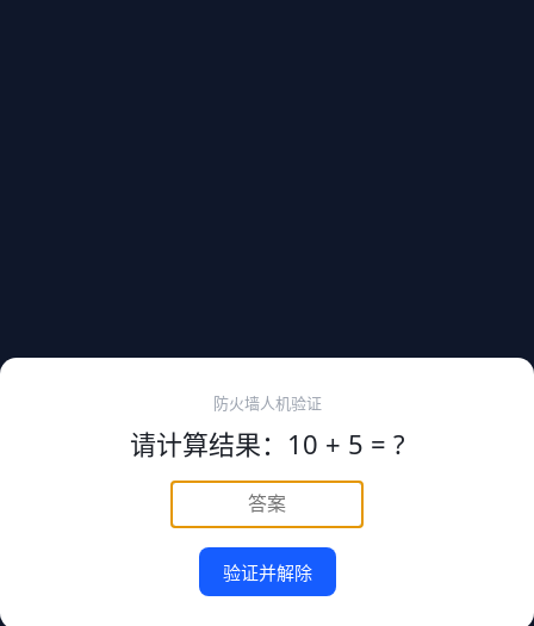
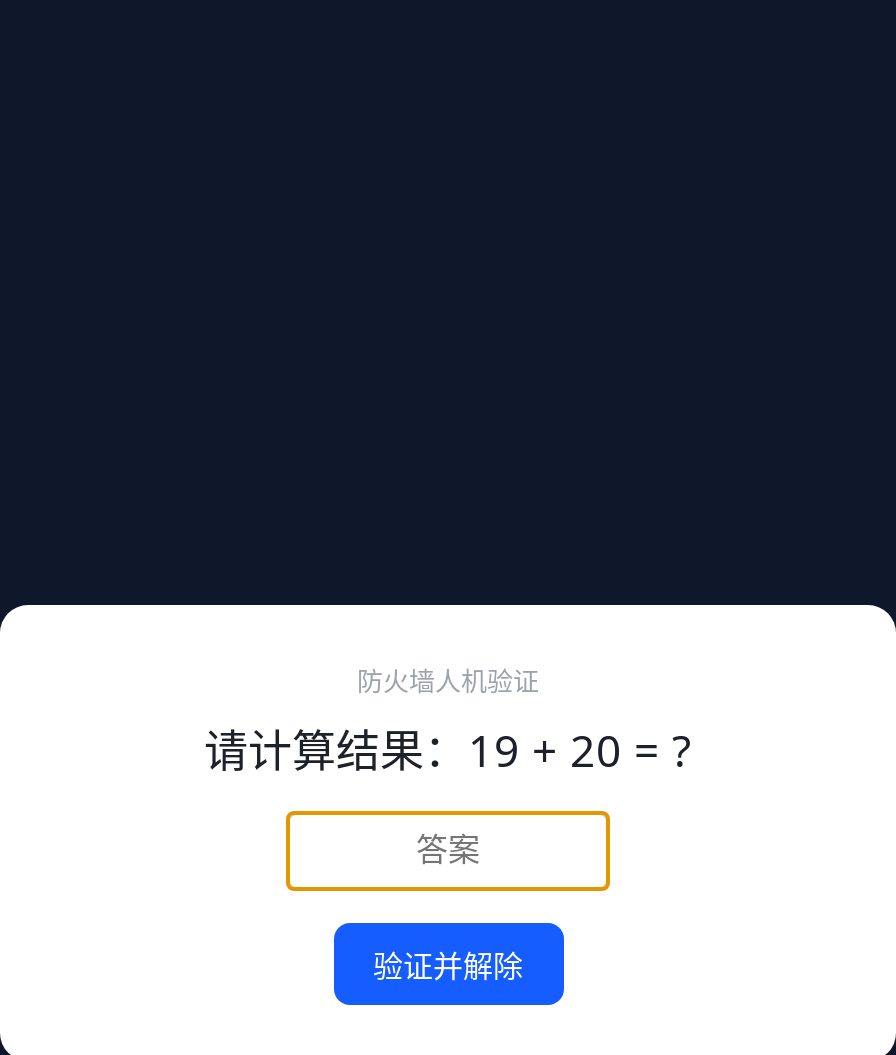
- 请计算结果：10 + 5 = ?
+ 请计算结果：19 + 20 = ?
